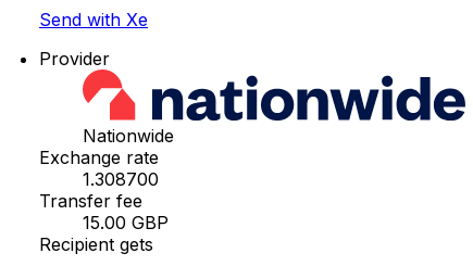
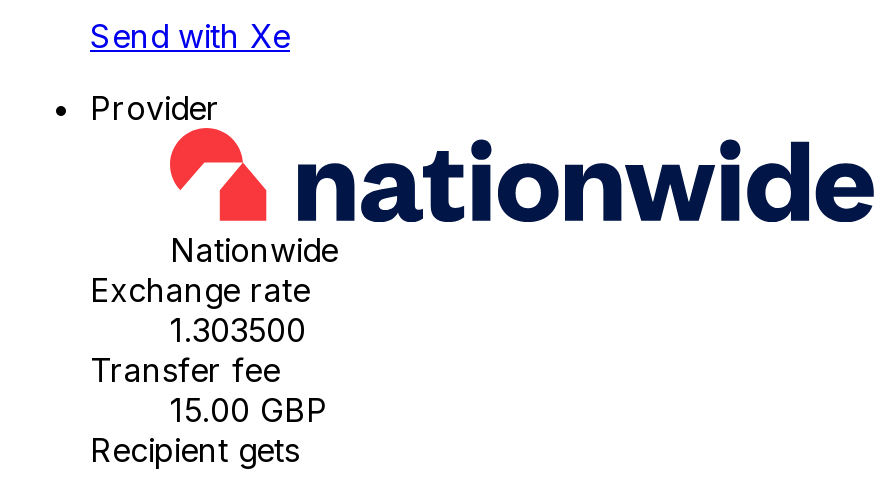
- 1.308700
+ 1.303500
